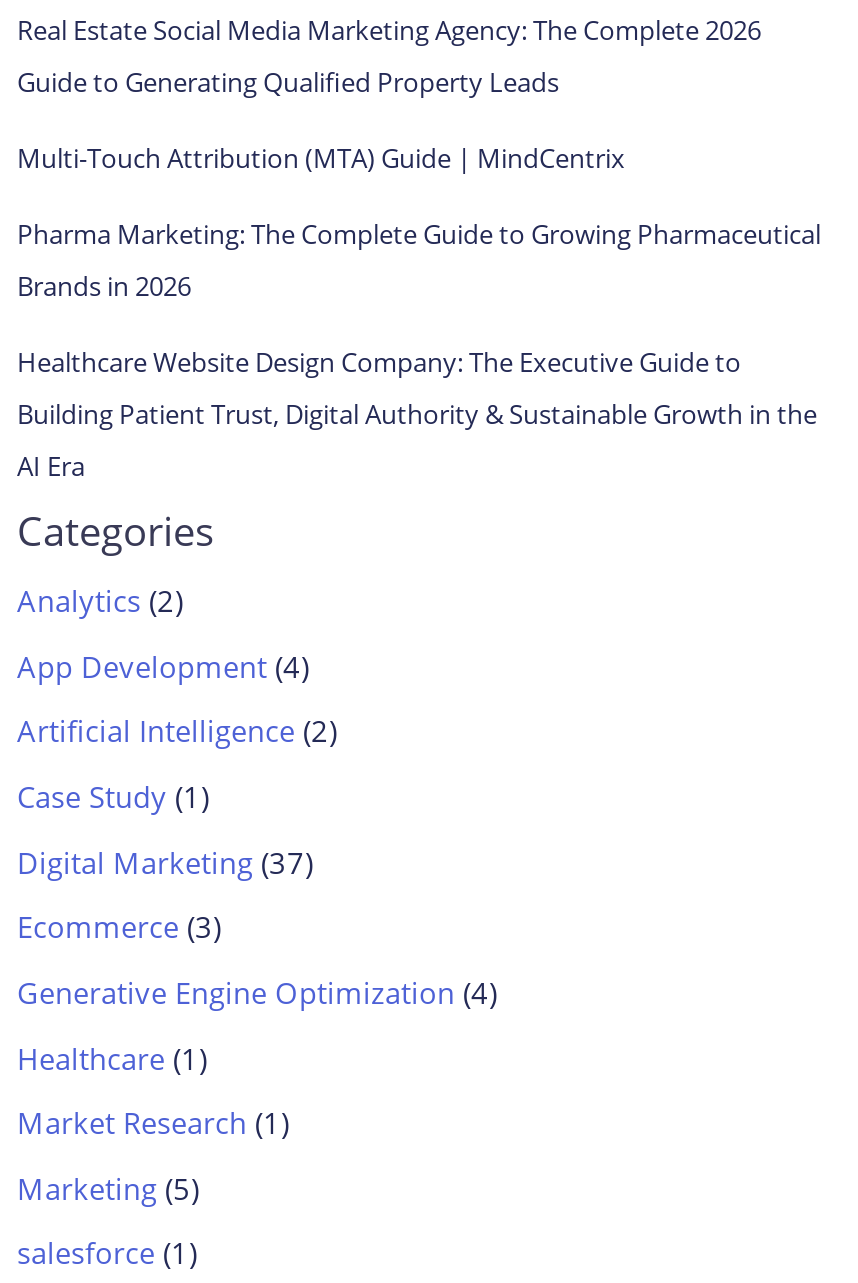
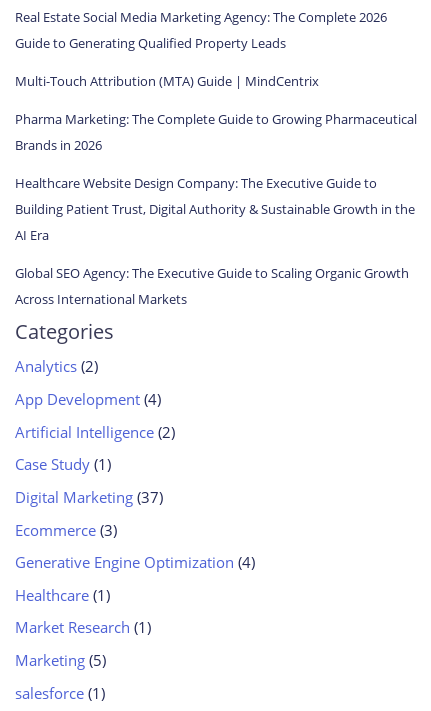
+ Global SEO Agency: The Executive Guide to Scaling Organic Growth
+ Across International Markets
